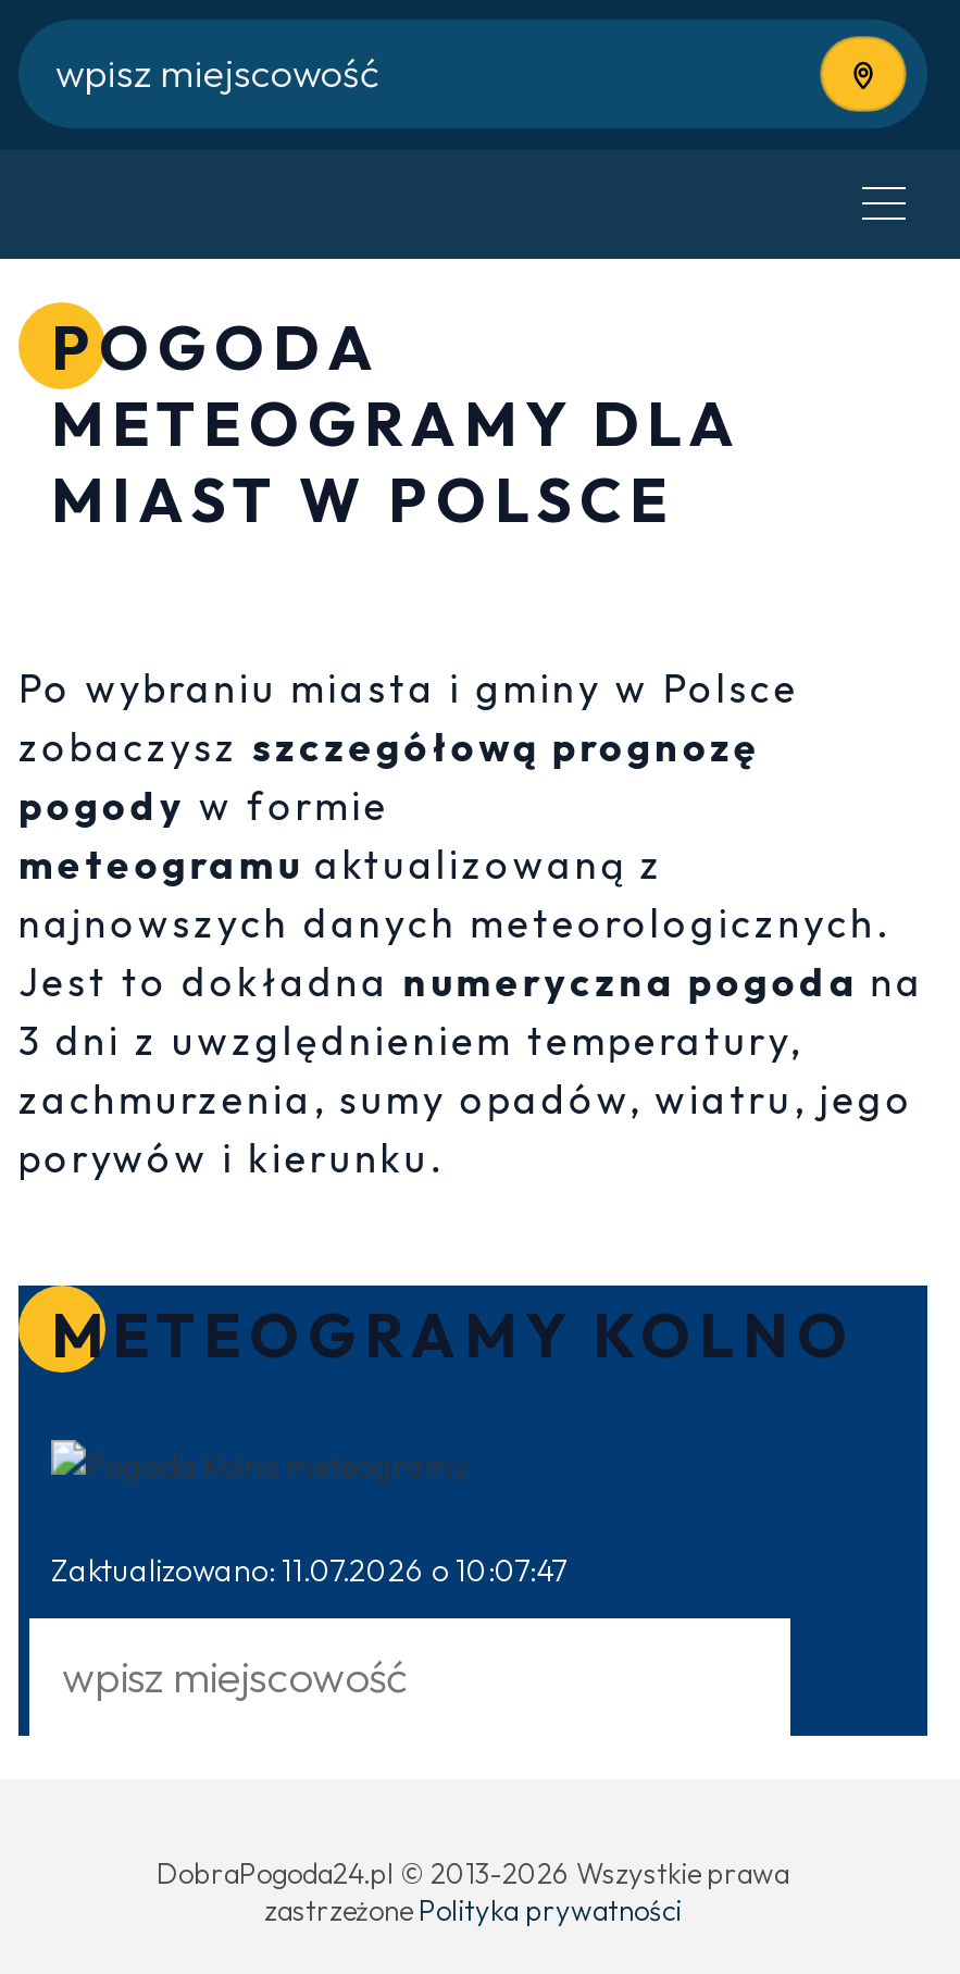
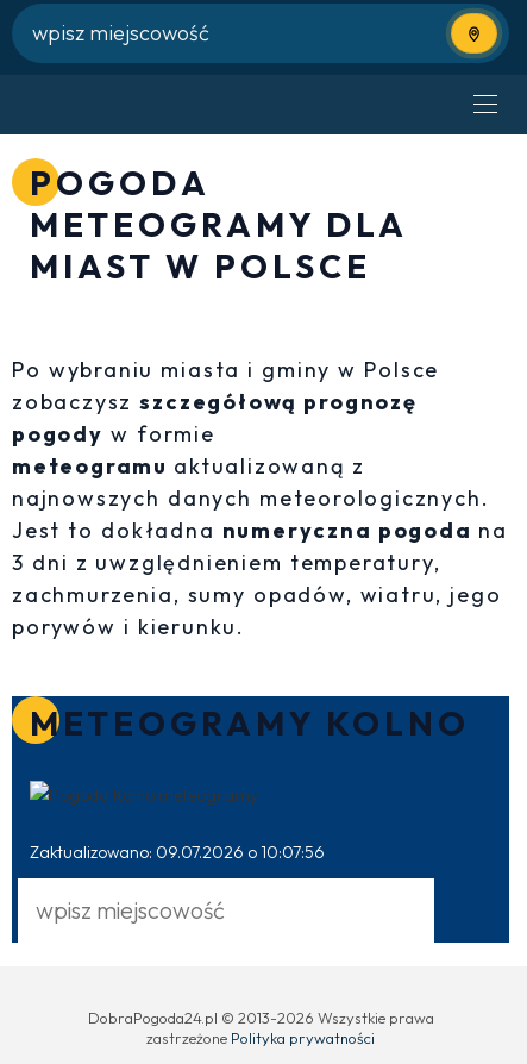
- Zaktualizowano: 11.07.2026 o 10:07:47
+ Zaktualizowano: 09.07.2026 o 10:07:56
